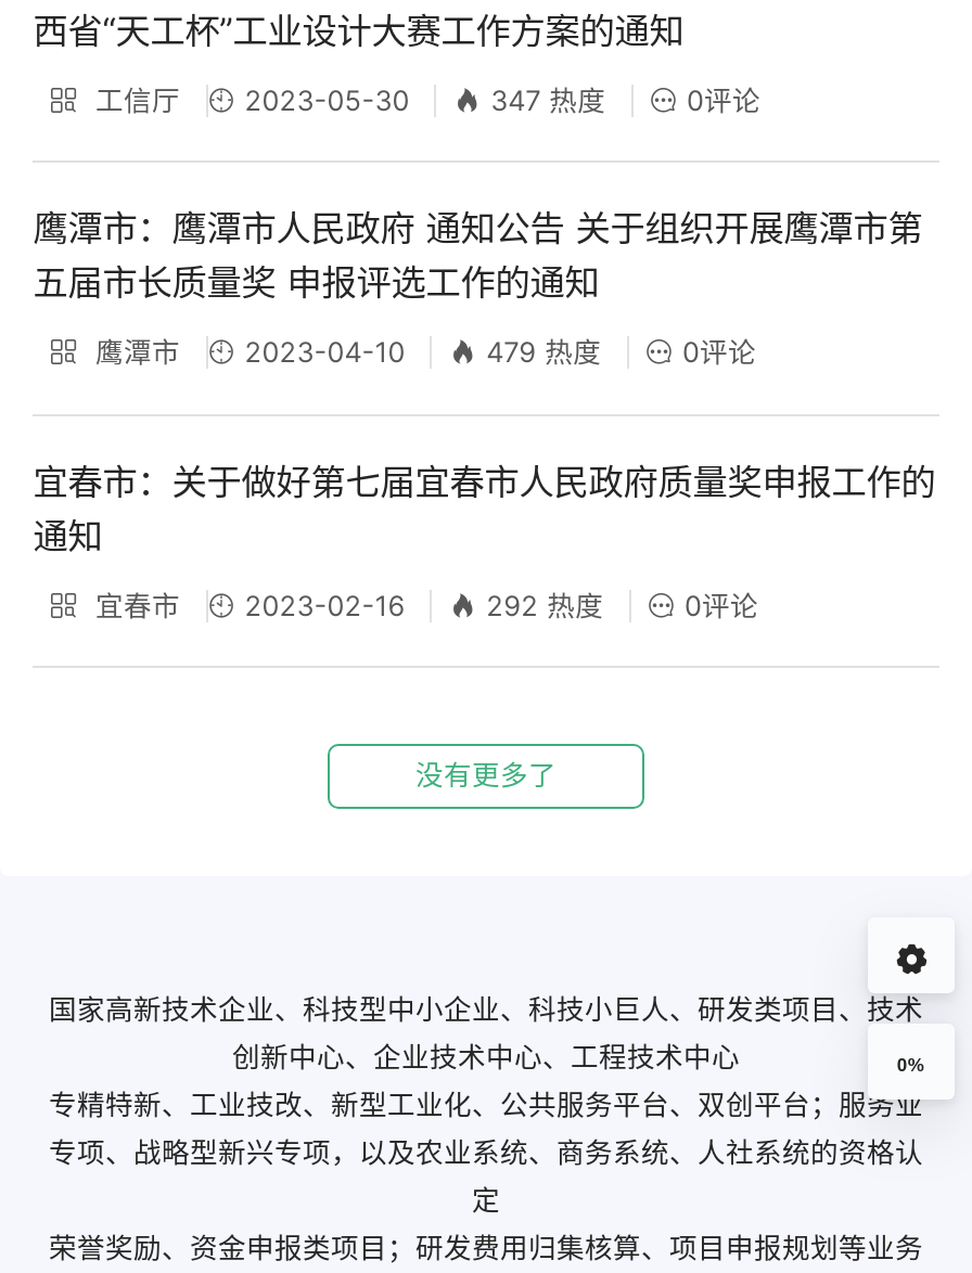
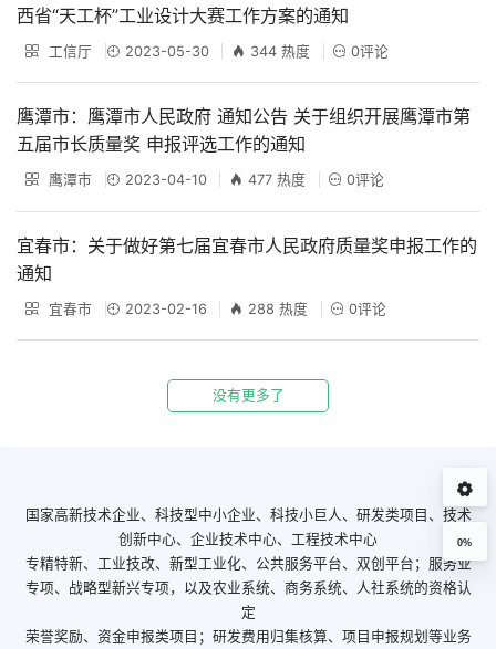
- 347 热度
+ 344 热度

- 479 热度
+ 477 热度

- 292 热度
+ 288 热度
